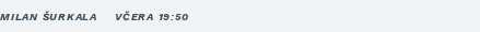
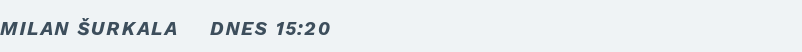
- MILAN ŠURKALA VČERA 19:50
+ MILAN ŠURKALA DNES 15:20
